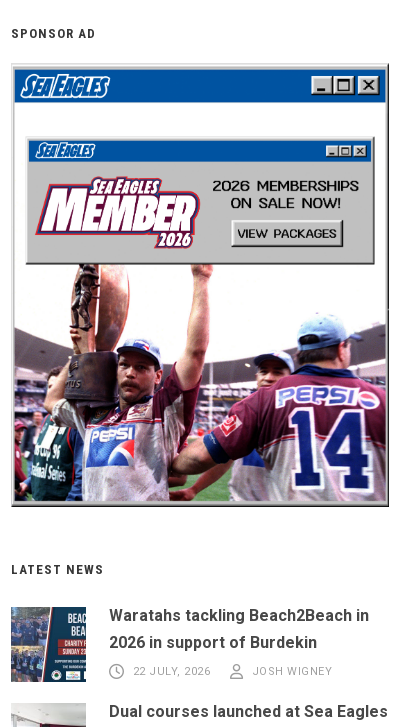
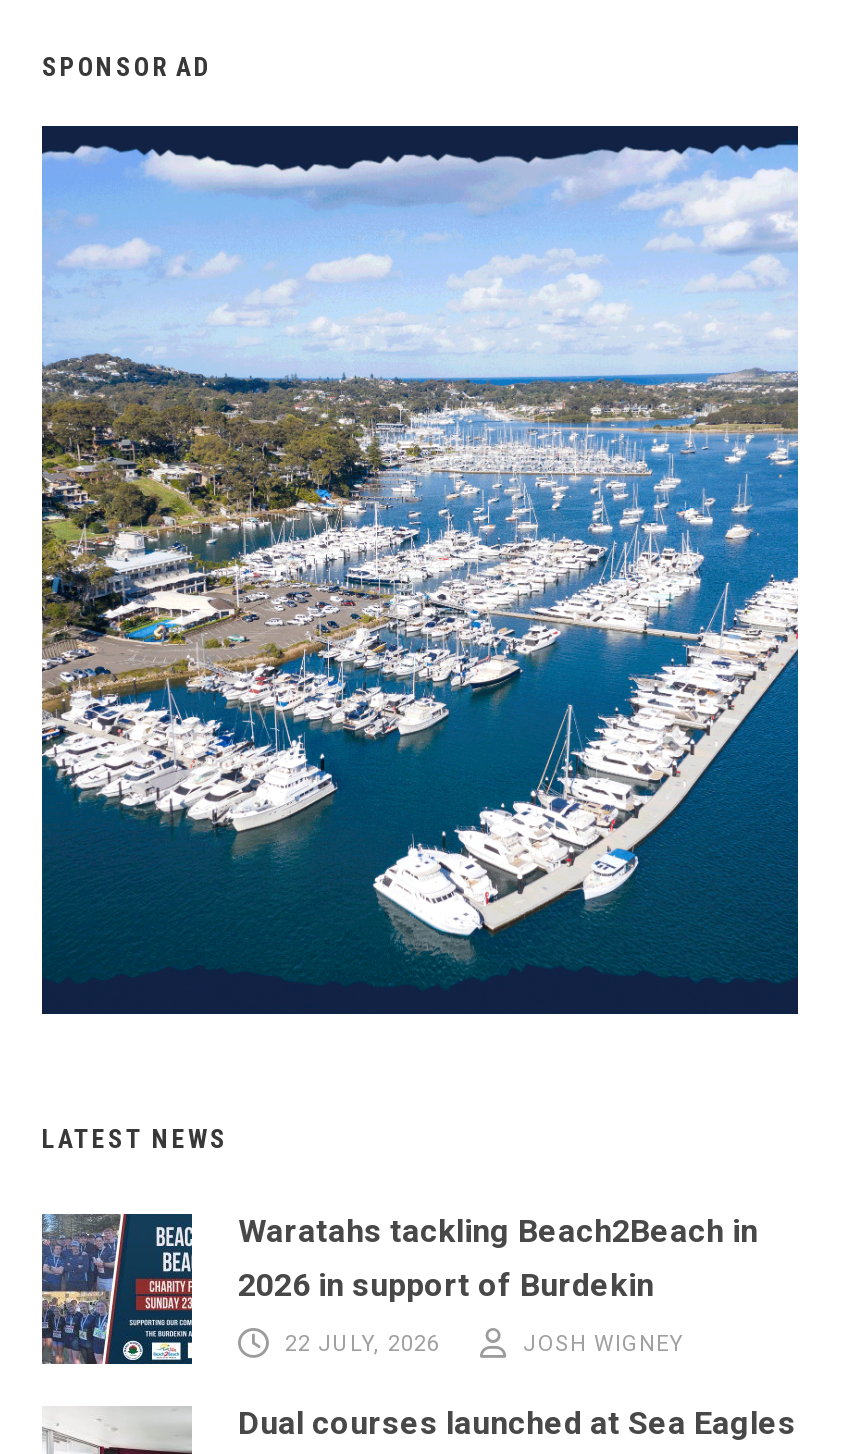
- [image]
+ [image]
